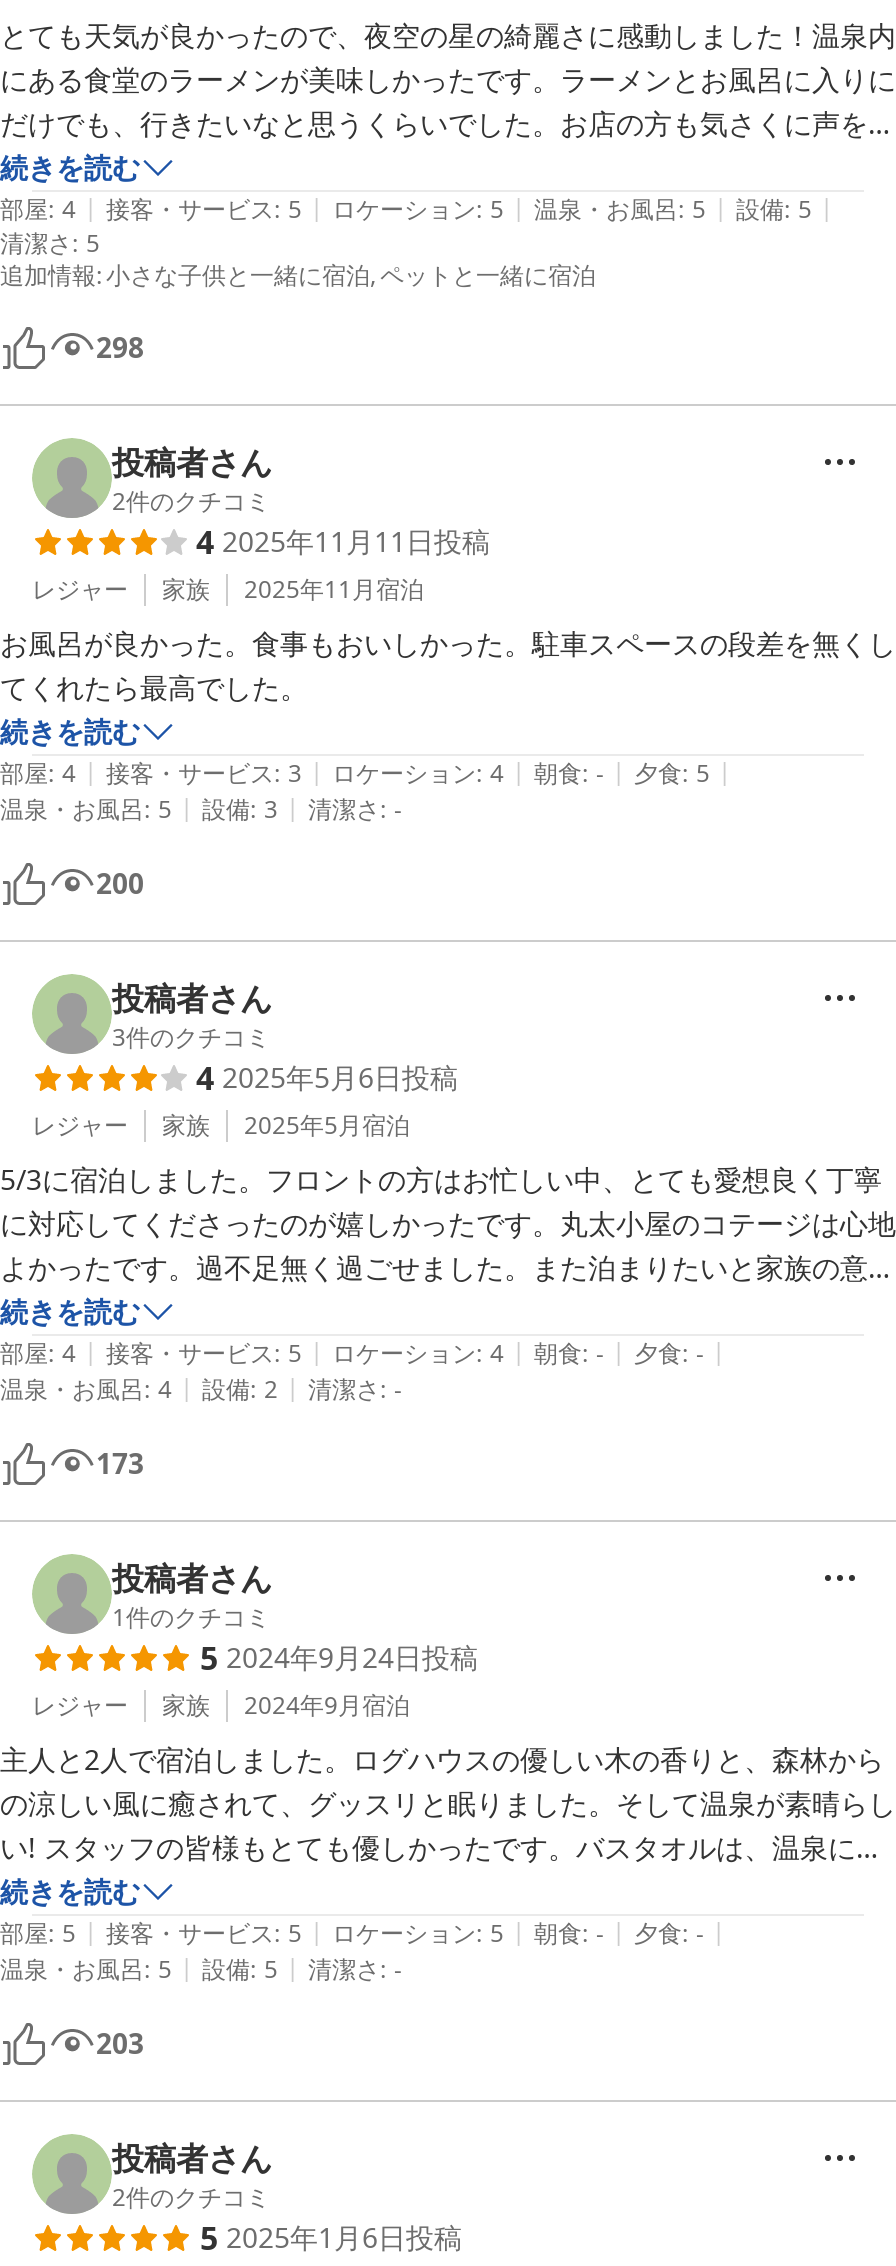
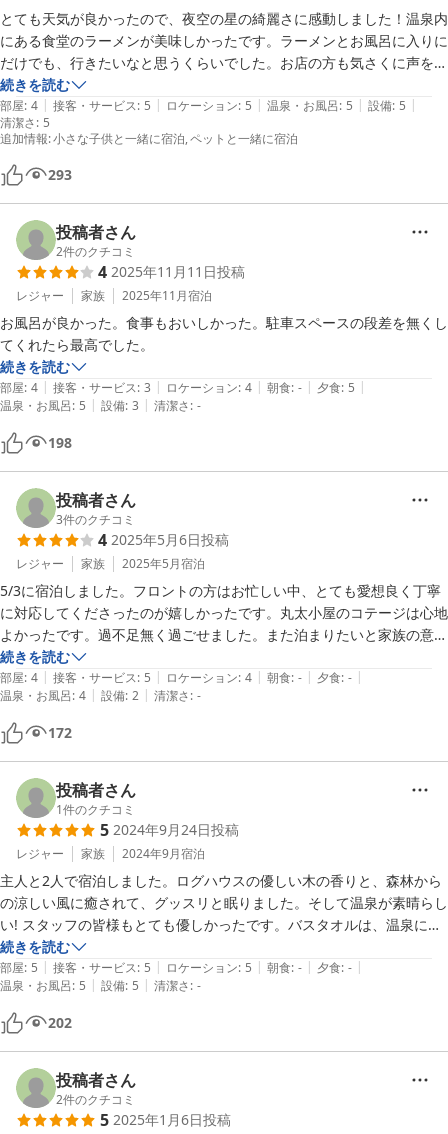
- 298
+ 293

- 200
+ 198

- 173
+ 172

- 203
+ 202
